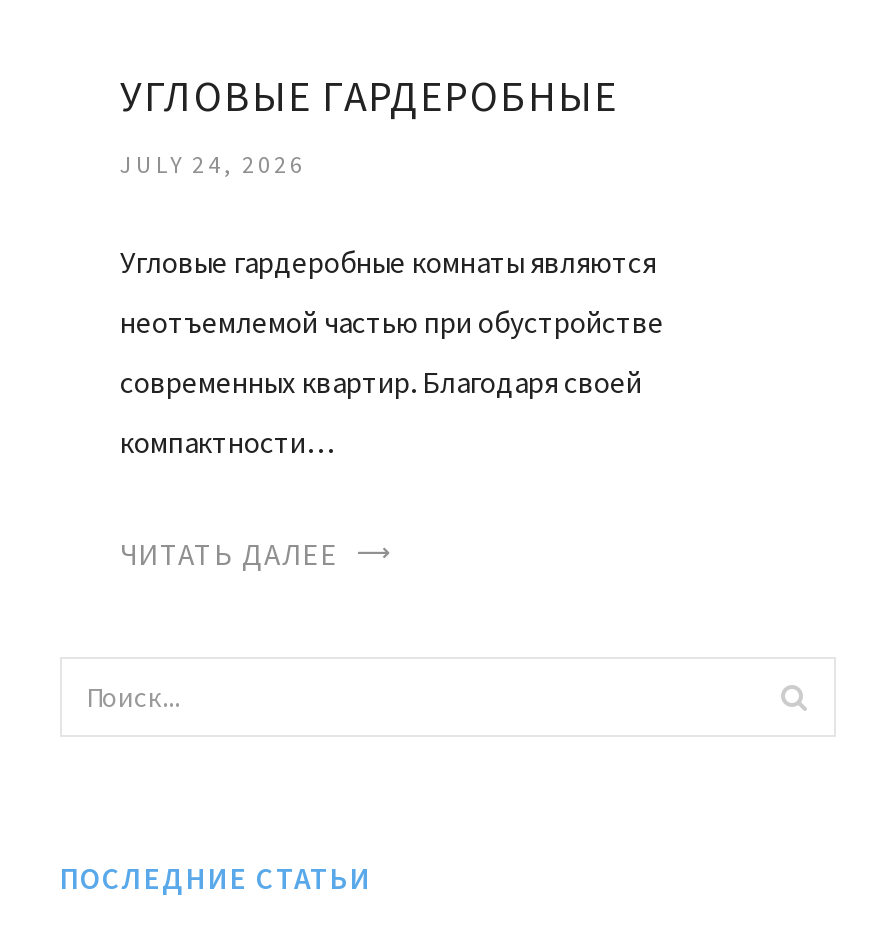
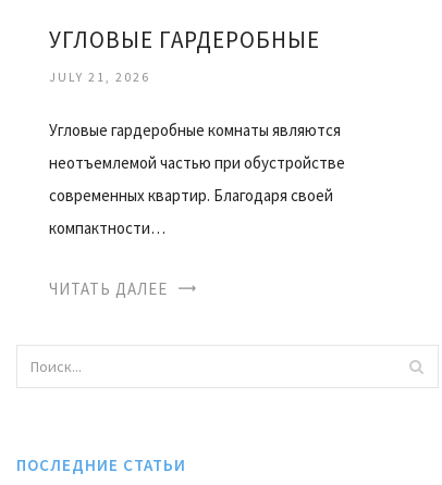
- JULY 24, 2026
+ JULY 21, 2026
